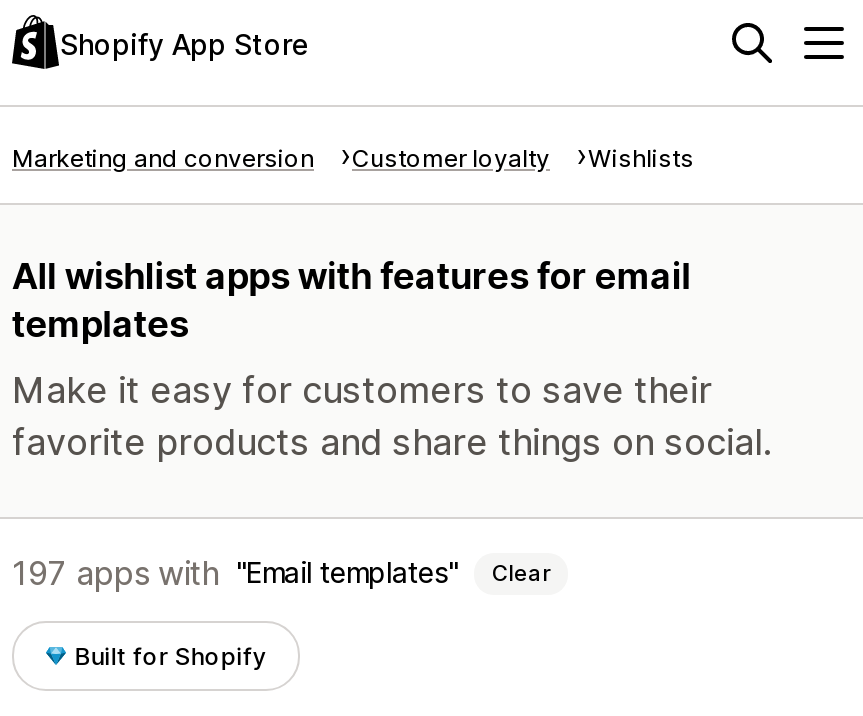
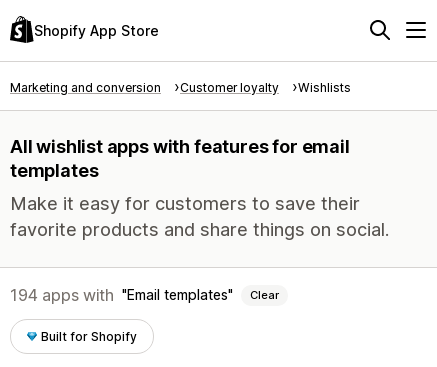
- 197 apps with Email templates Clear
+ 194 apps with Email templates Clear
